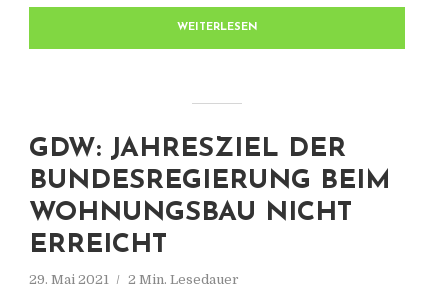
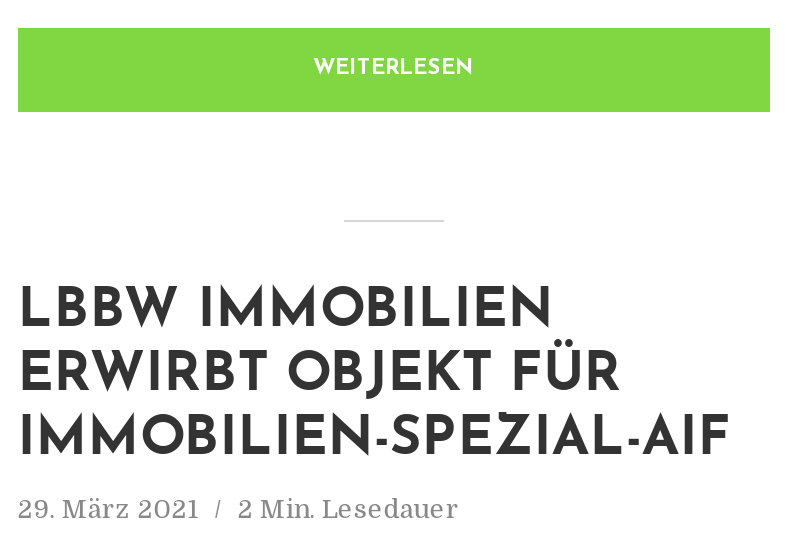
- GDW: JAHRESZIEL DER
- BUNDESREGIERUNG BEIM
- WOHNUNGSBAU NICHT
- ERREICHT
+ LBBW IMMOBILIEN
+ ERWIRBT OBJEKT FÜR
+ IMMOBILIEN-SPEZIAL-AIF

- 29. Mai 2021 2 Min. Lesedauer
+ 29. März 2021 2 Min. Lesedauer
